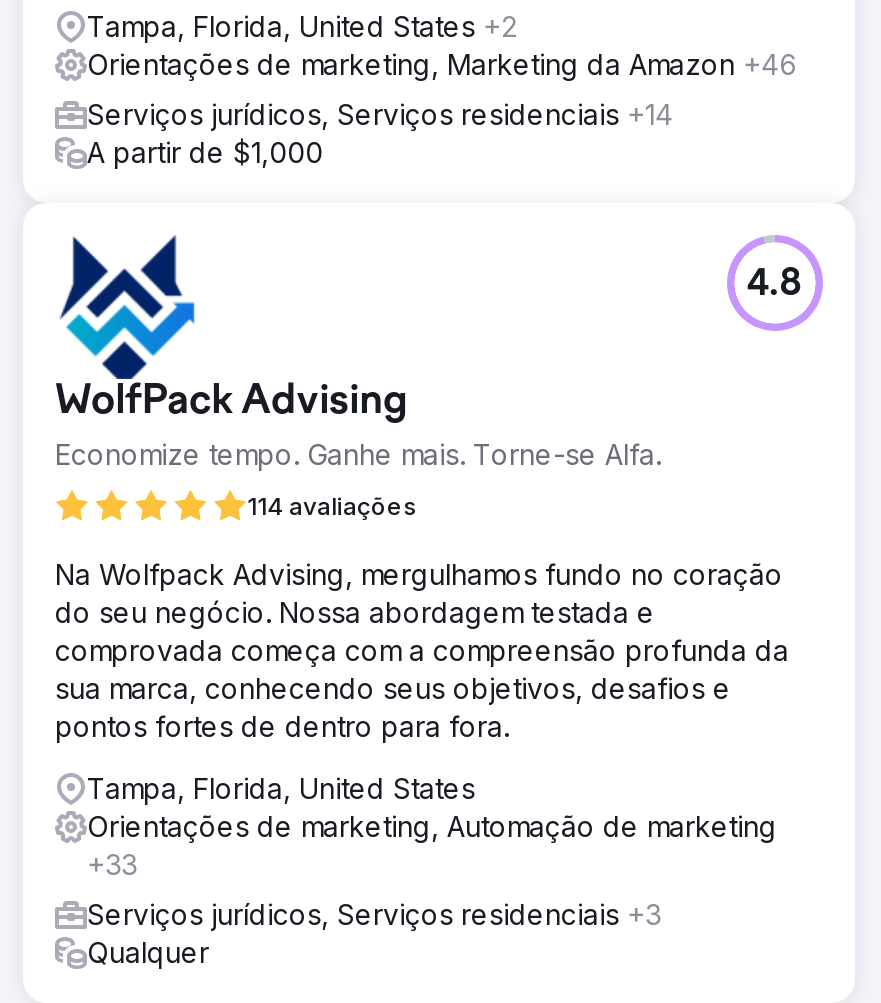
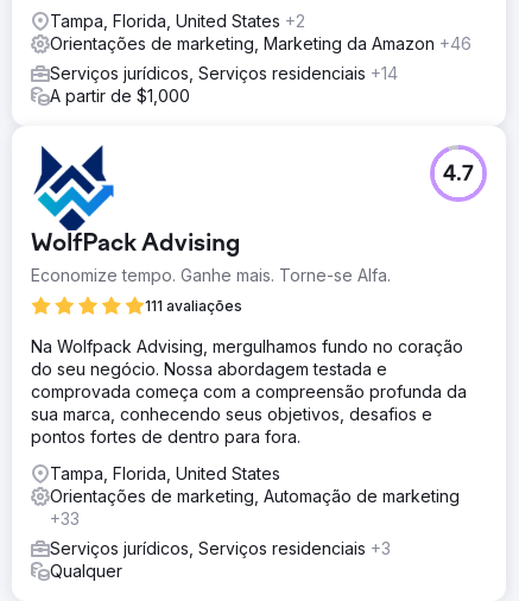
- 4.8
+ 4.7

- 114 avaliações
+ 111 avaliações
